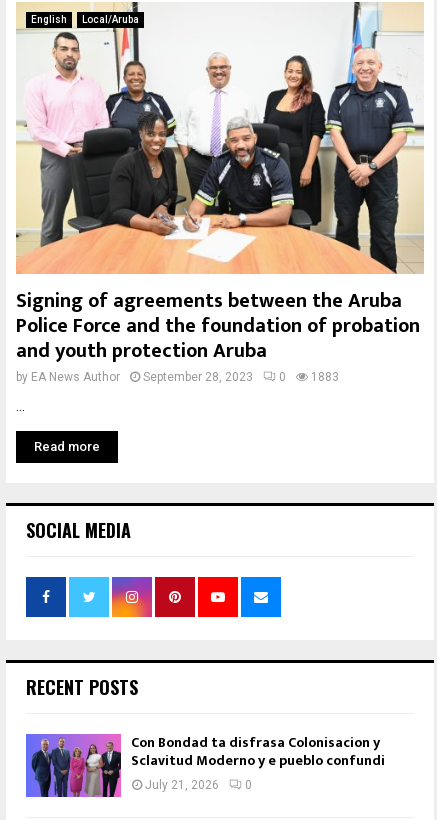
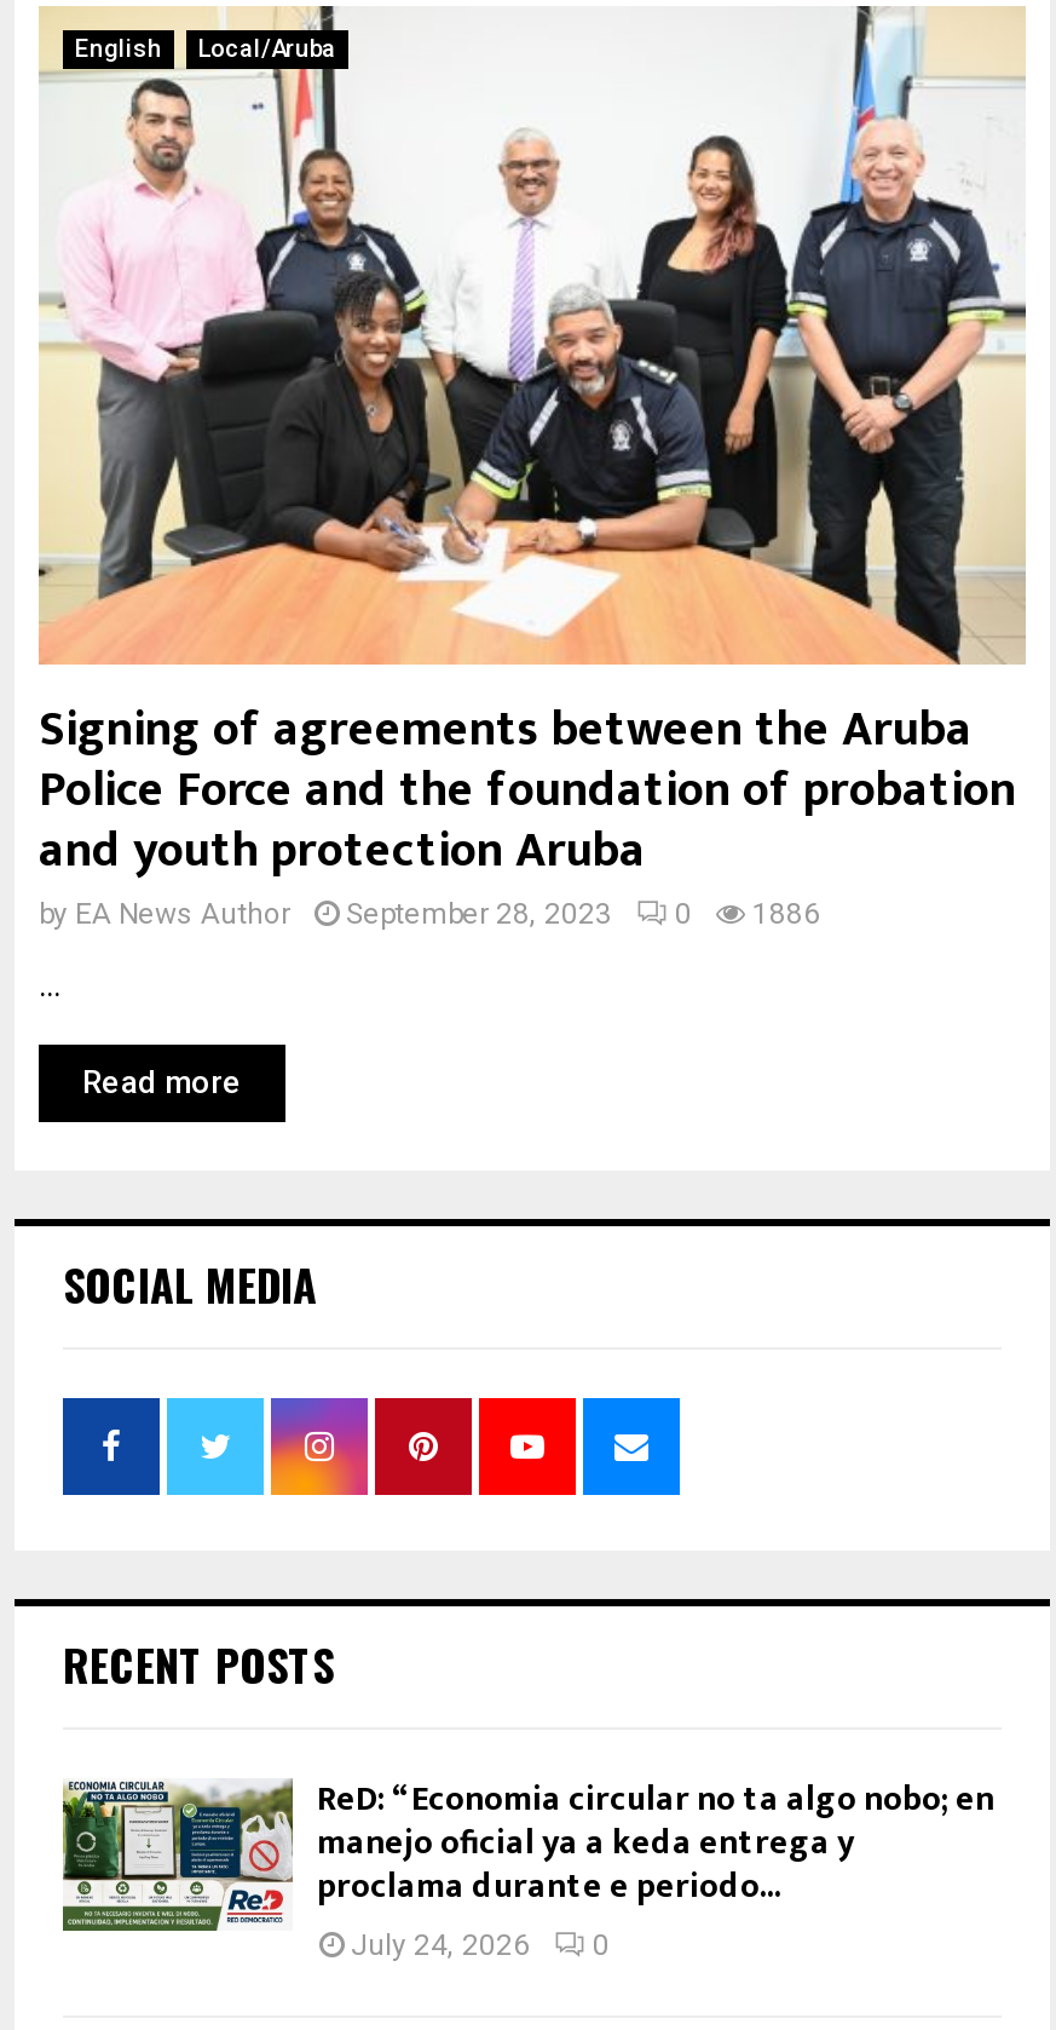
- by EA News Author September 28, 2023 0 1883
+ by EA News Author September 28, 2023 0 1886

- [image]
- Con Bondad ta disfrasa Colonisacion y
- Sclavitud Moderno y e pueblo confundi
- July 21, 2026
+ [image]
+ ReD: “ Economia circular no ta algo nobo; en
+ manejo oficial ya a keda entrega y
+ proclama durante e periodo...
+ July 24, 2026
